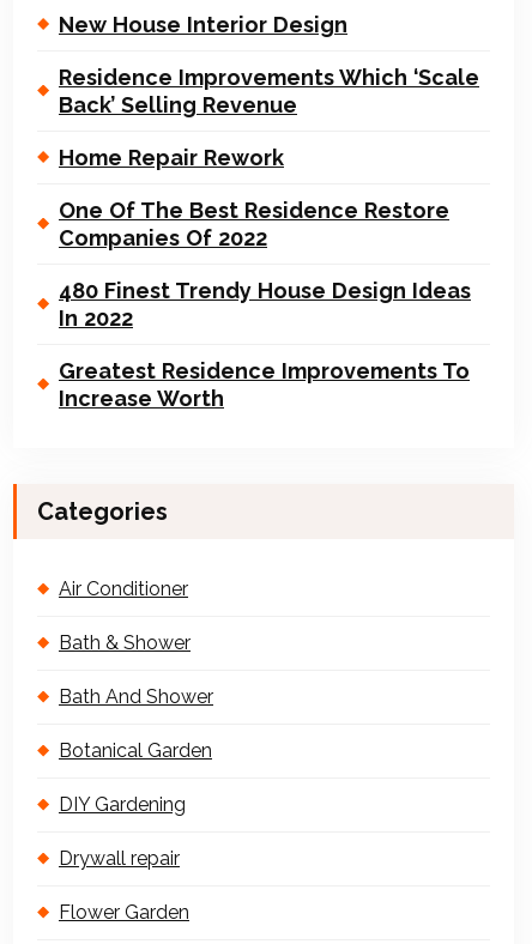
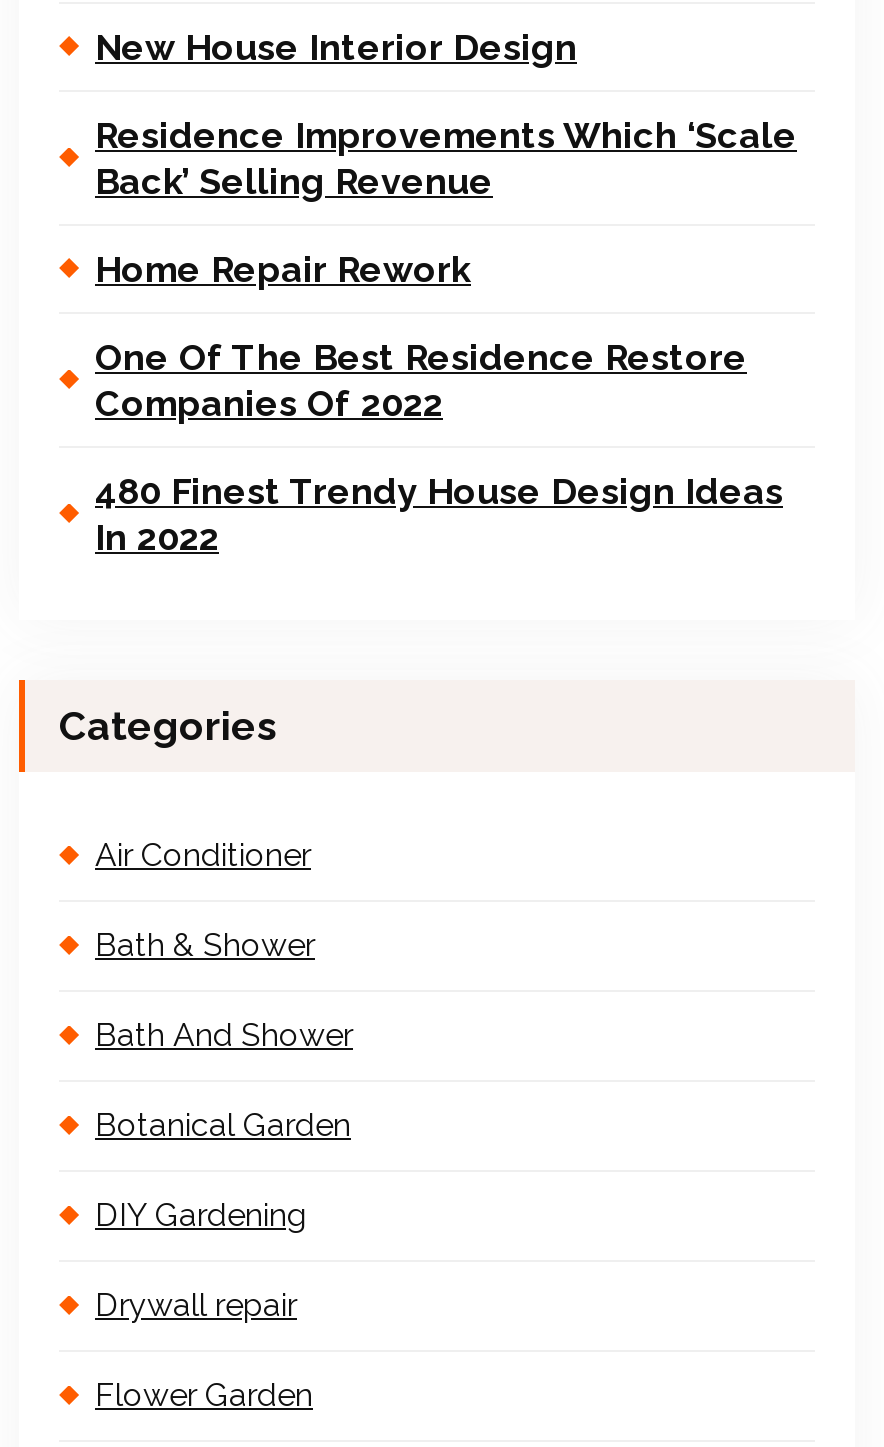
- Greatest Residence Improvements To
- Increase Worth
